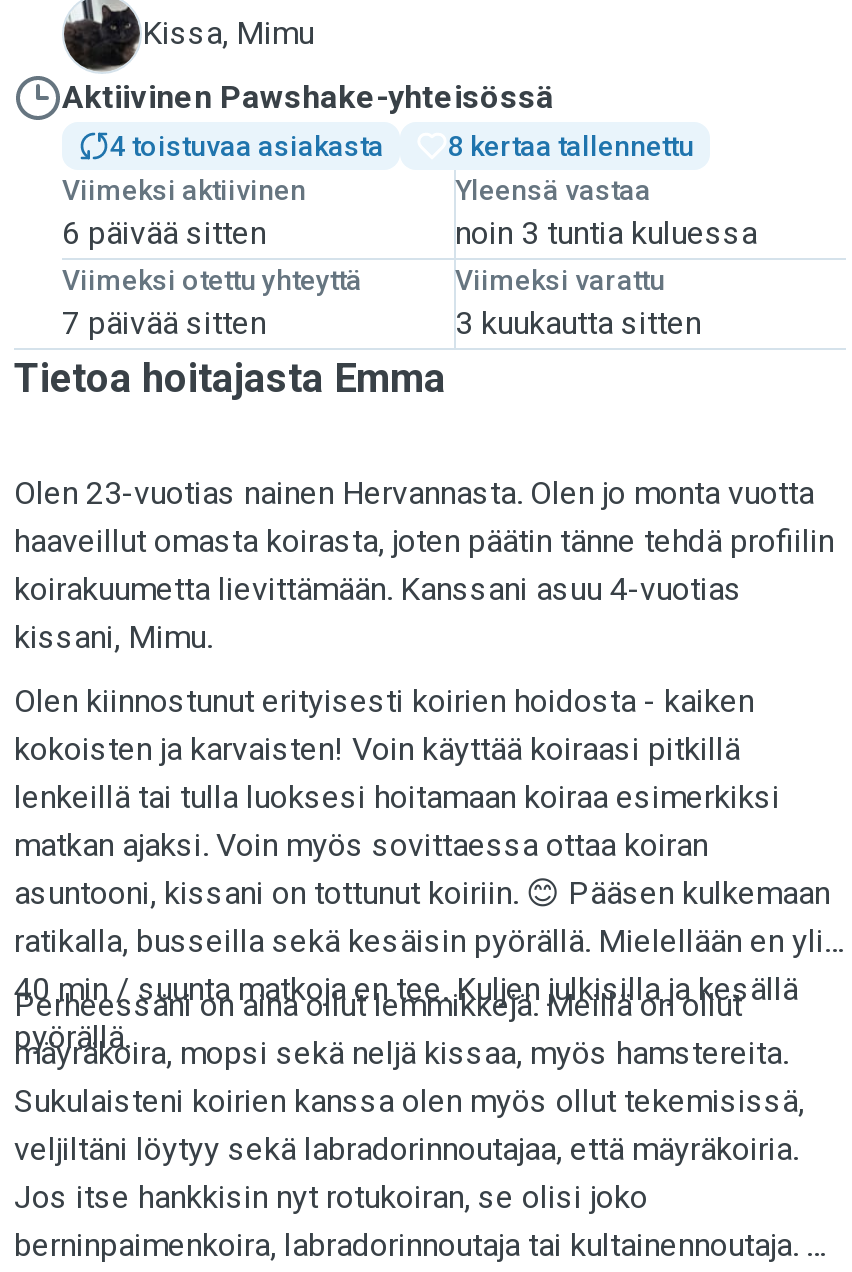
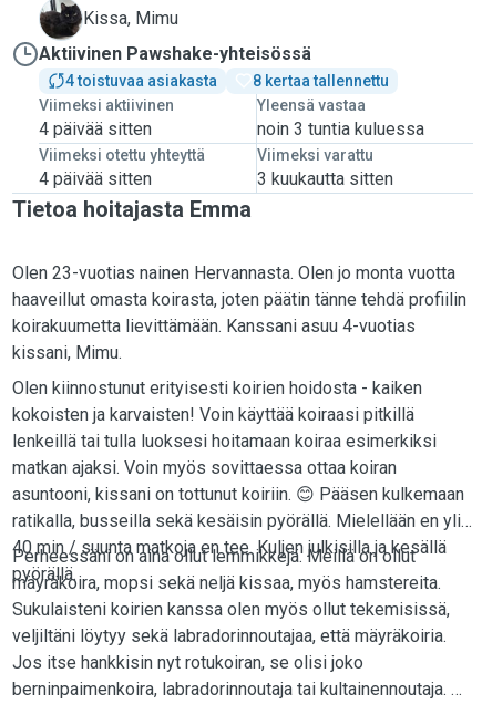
- 6 päivää sitten
+ 4 päivää sitten

- 7 päivää sitten
+ 4 päivää sitten
